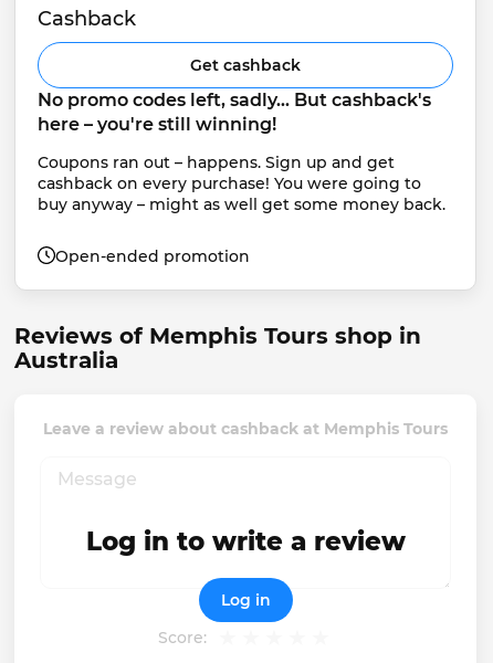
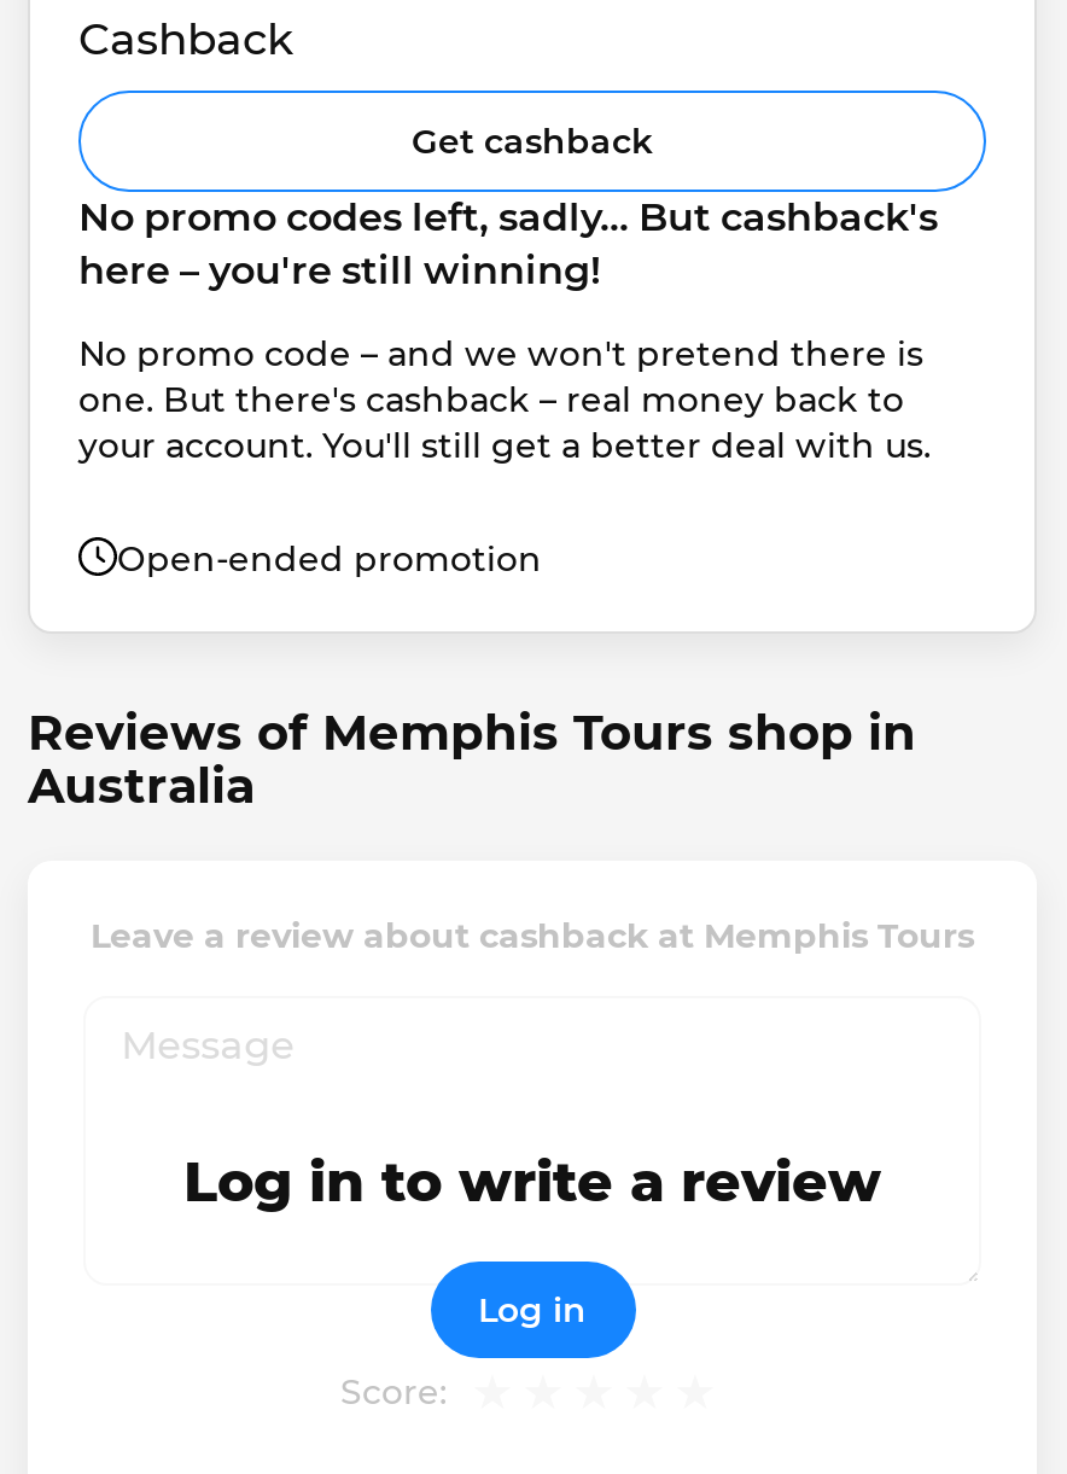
- Coupons ran out – happens. Sign up and get
- cashback on every purchase! You were going to
- buy anyway – might as well get some money back.
+ No promo code – and we won't pretend there is
+ one. But there's cashback – real money back to
+ your account. You'll still get a better deal with us.
